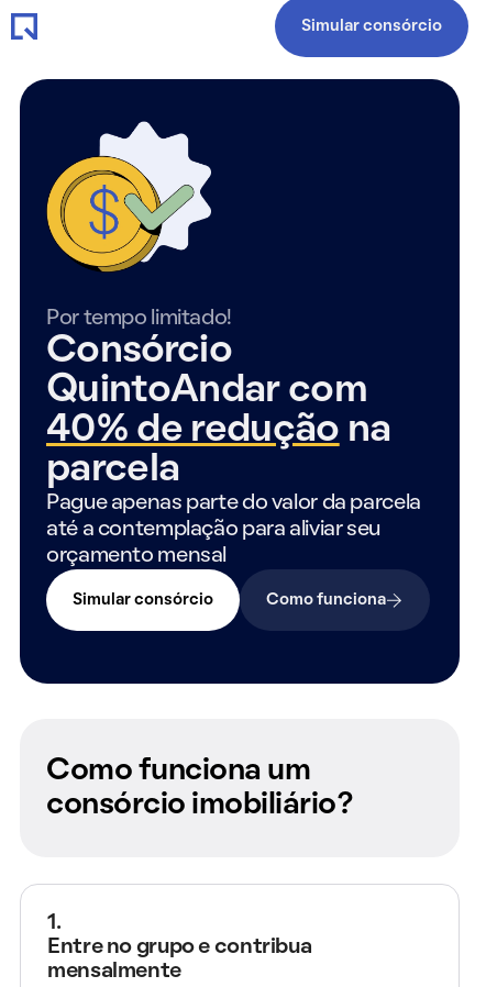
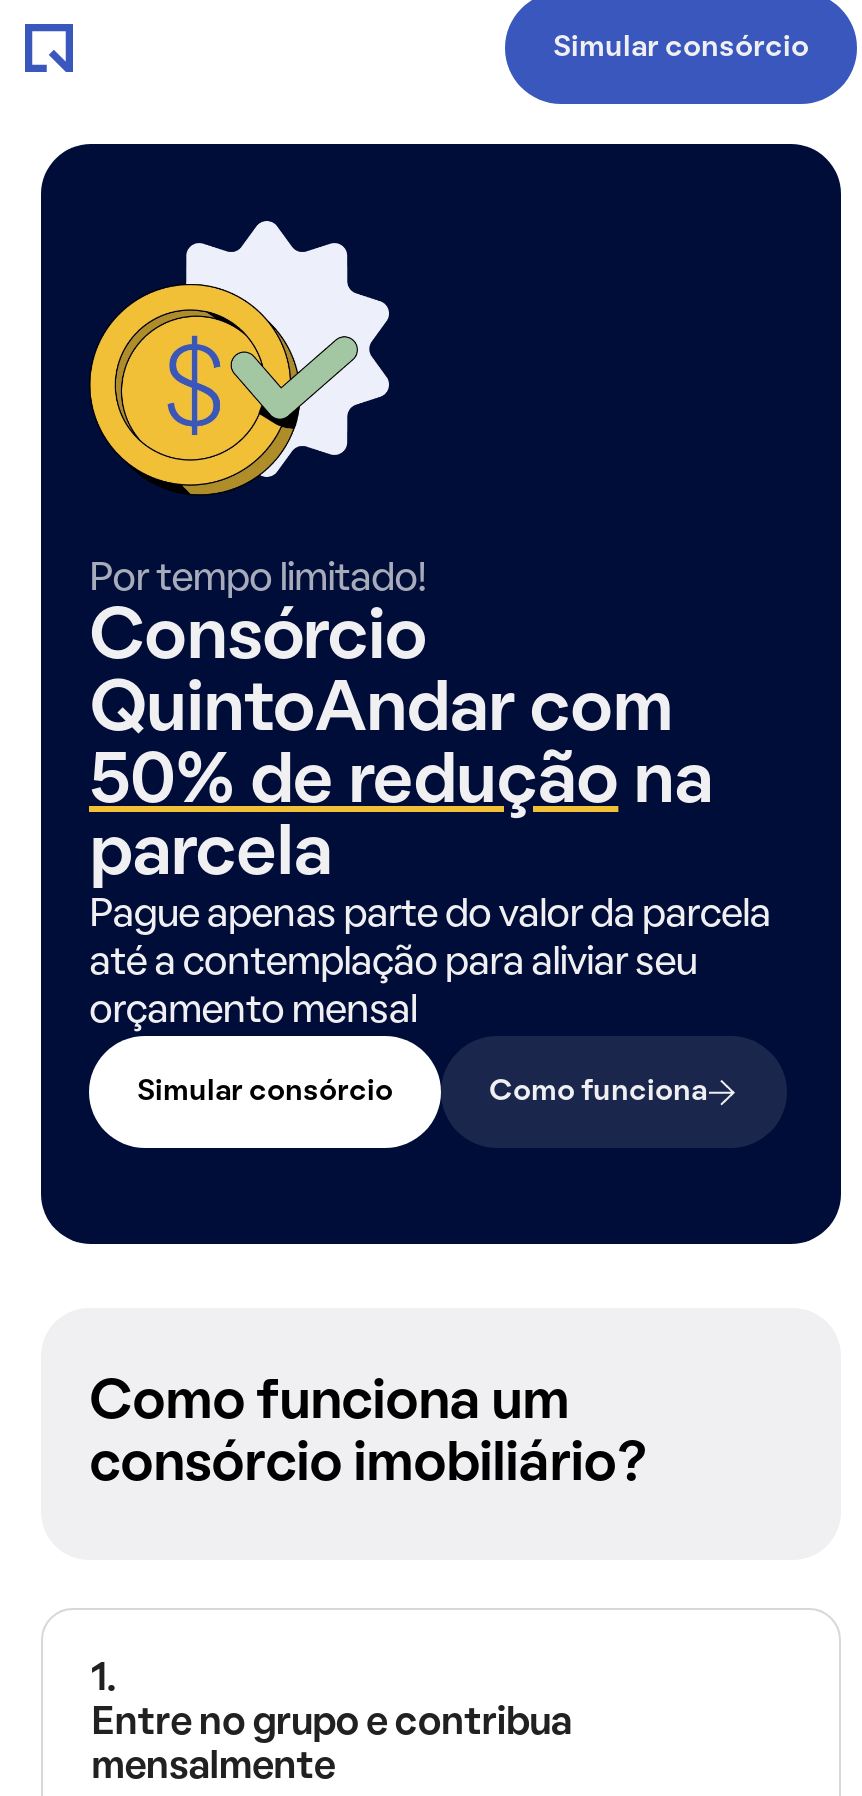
- 40% de redução na
+ 50% de redução na
